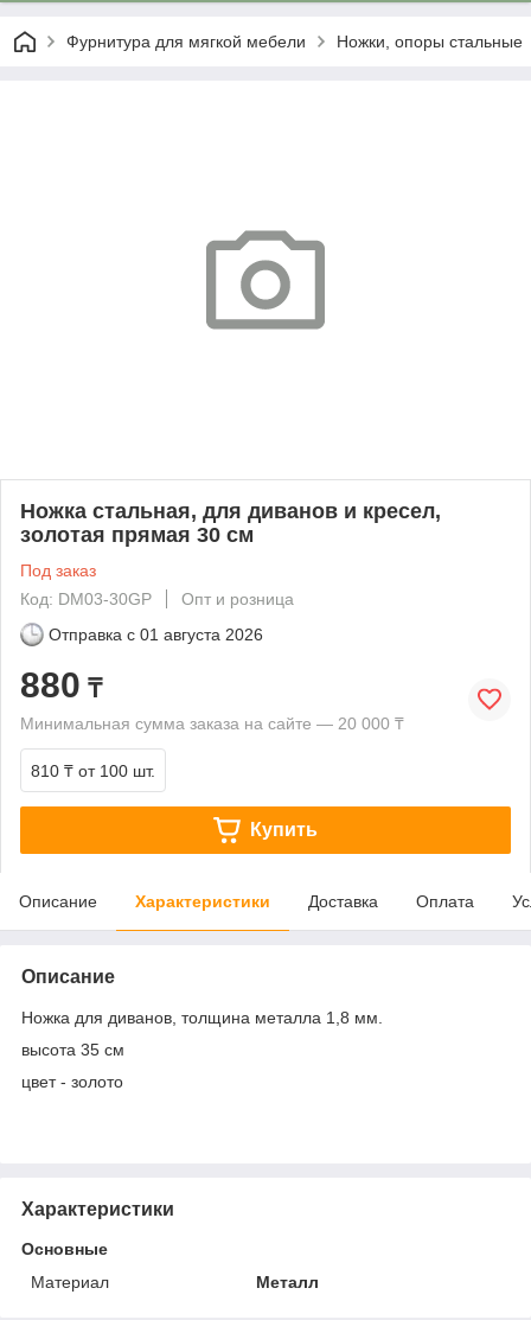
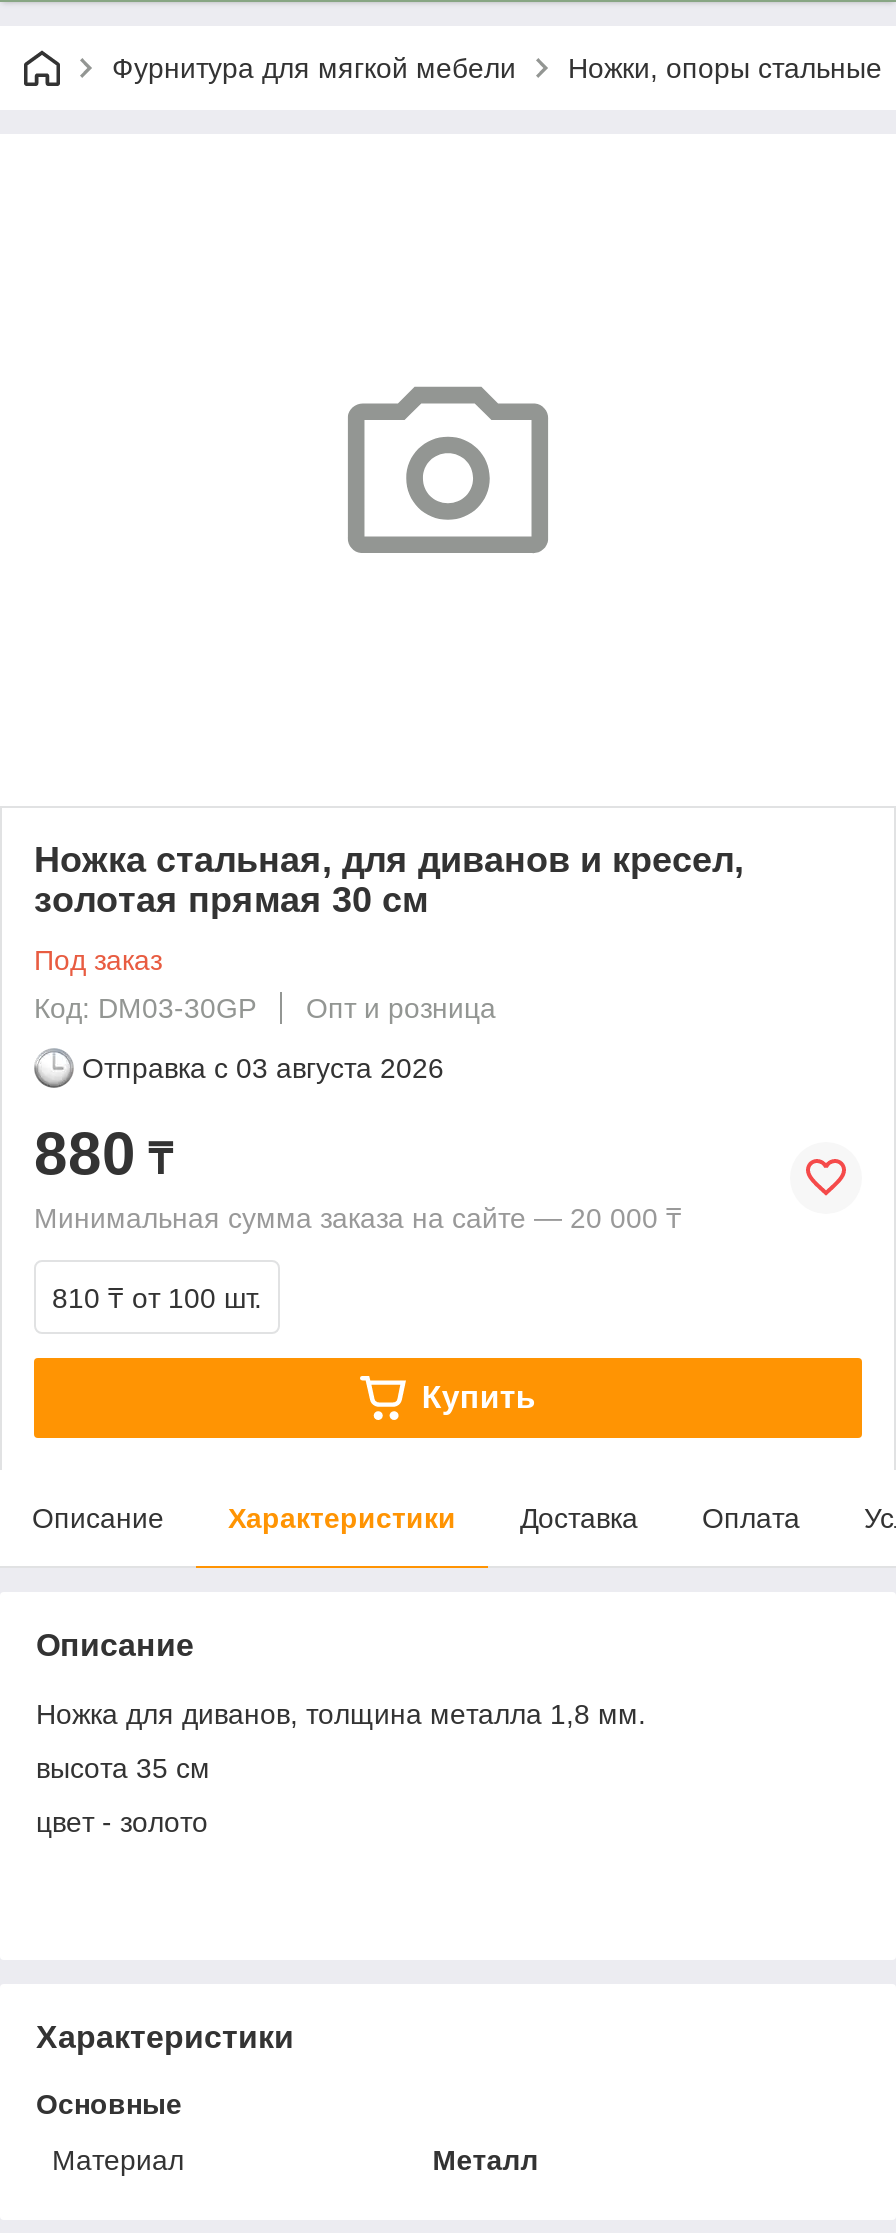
- Отправка с 01 августа 2026
+ Отправка с 03 августа 2026
